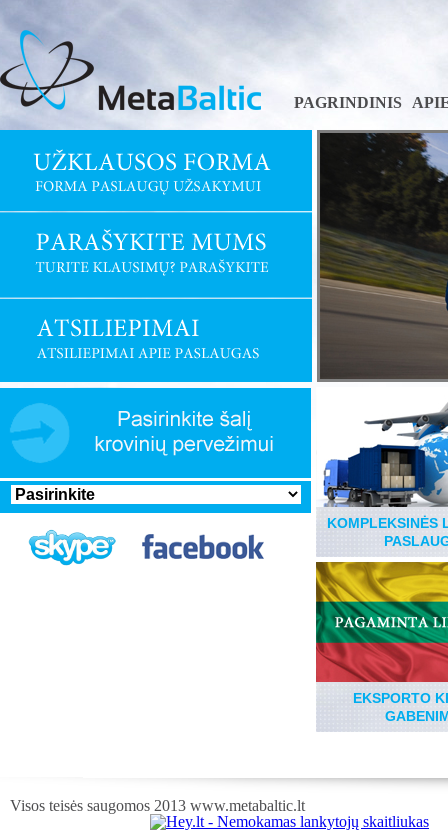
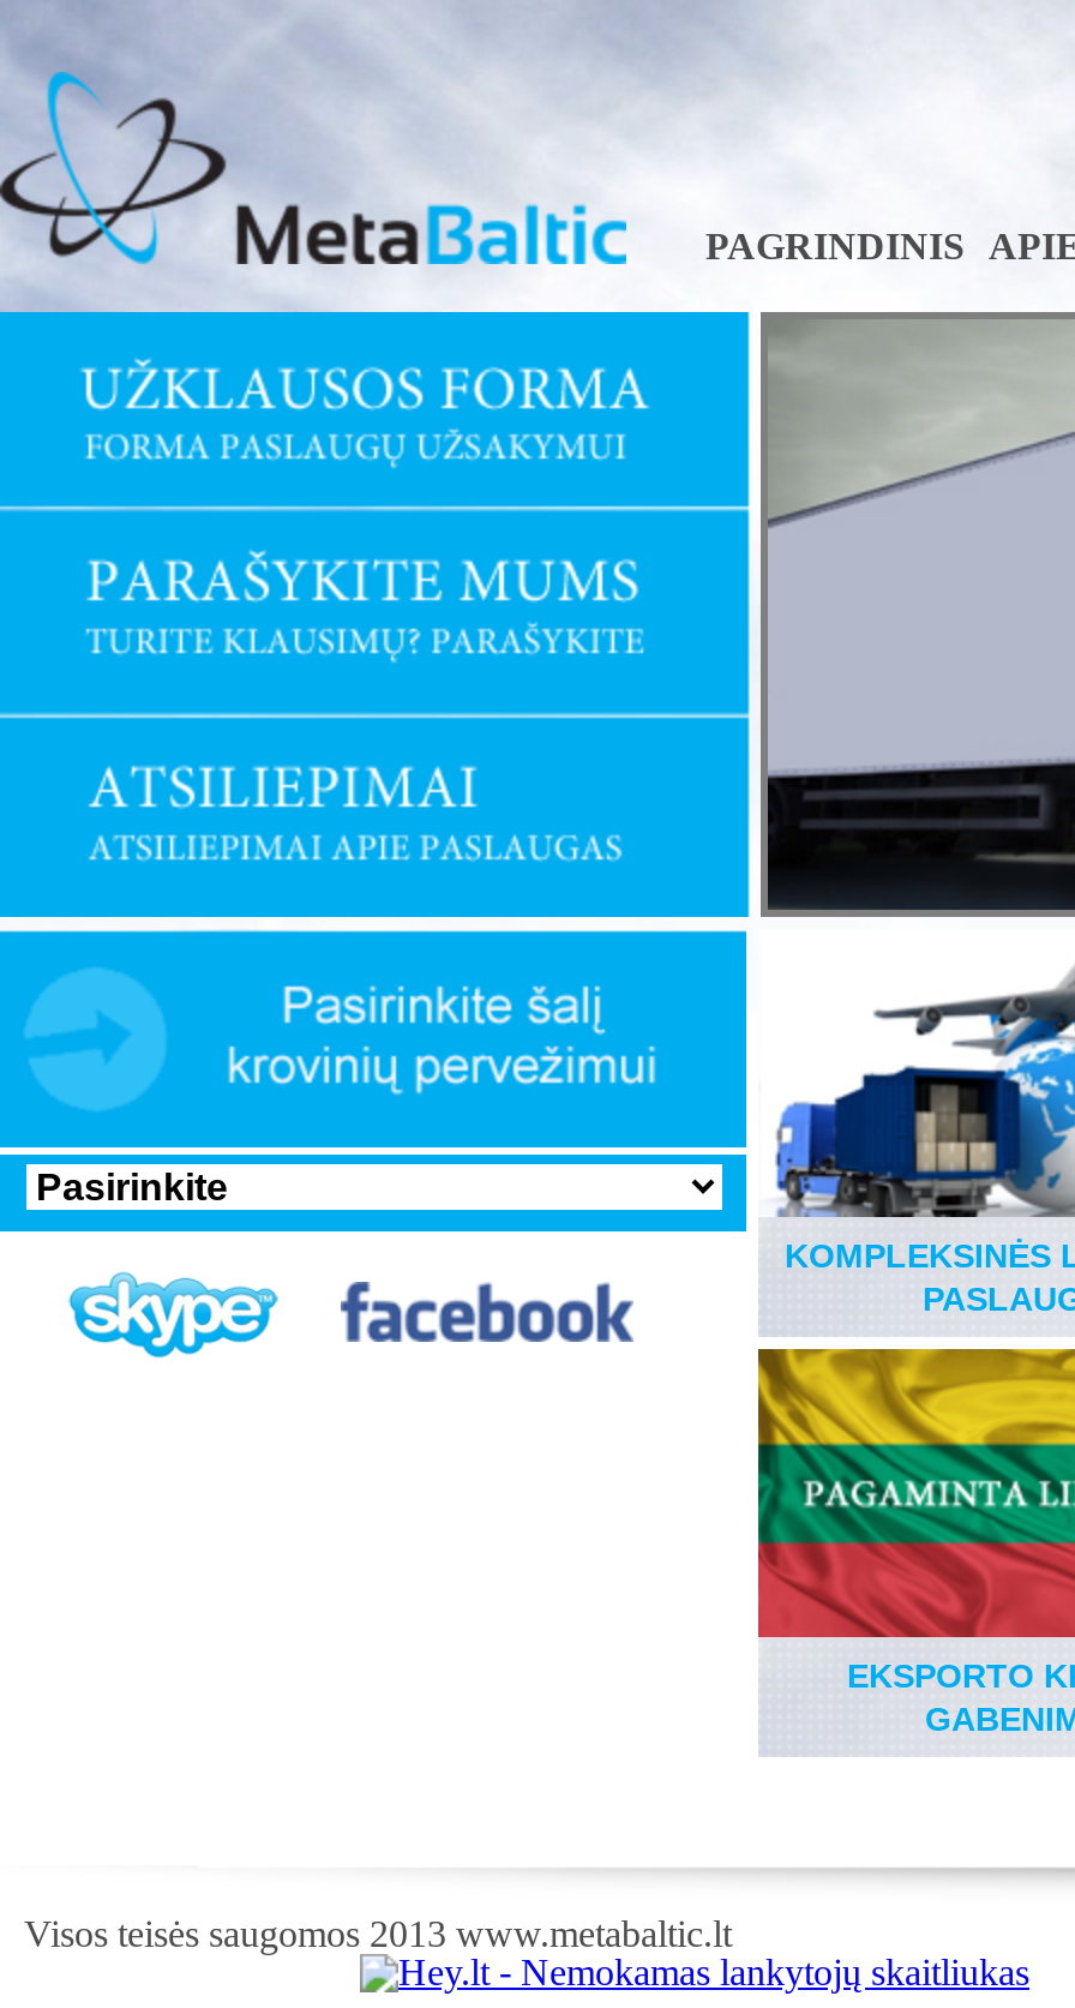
- [image]
+ [image]
